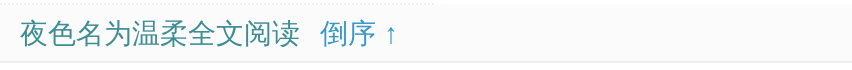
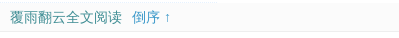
- 夜色名为温柔全文阅读
+ 覆雨翻云全文阅读
